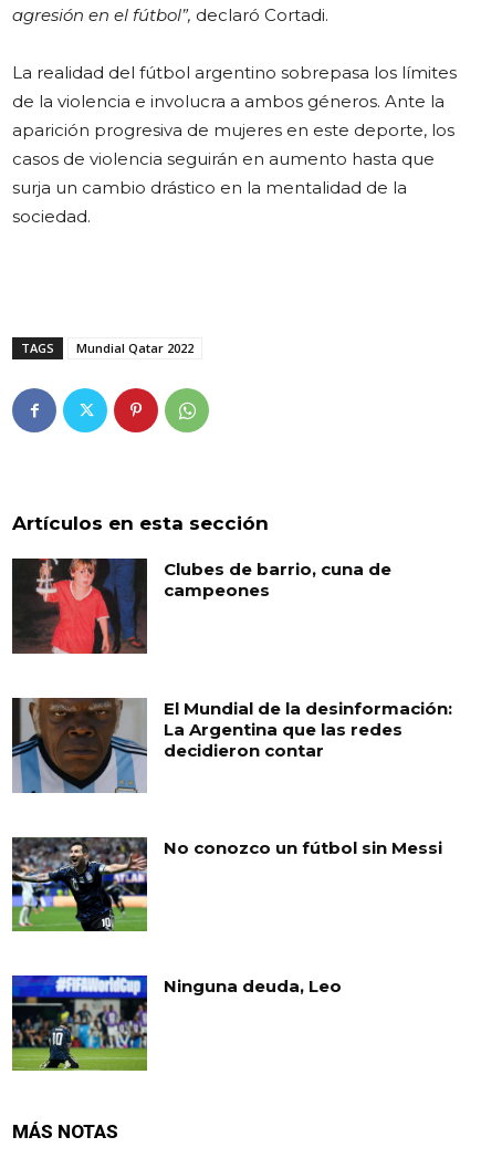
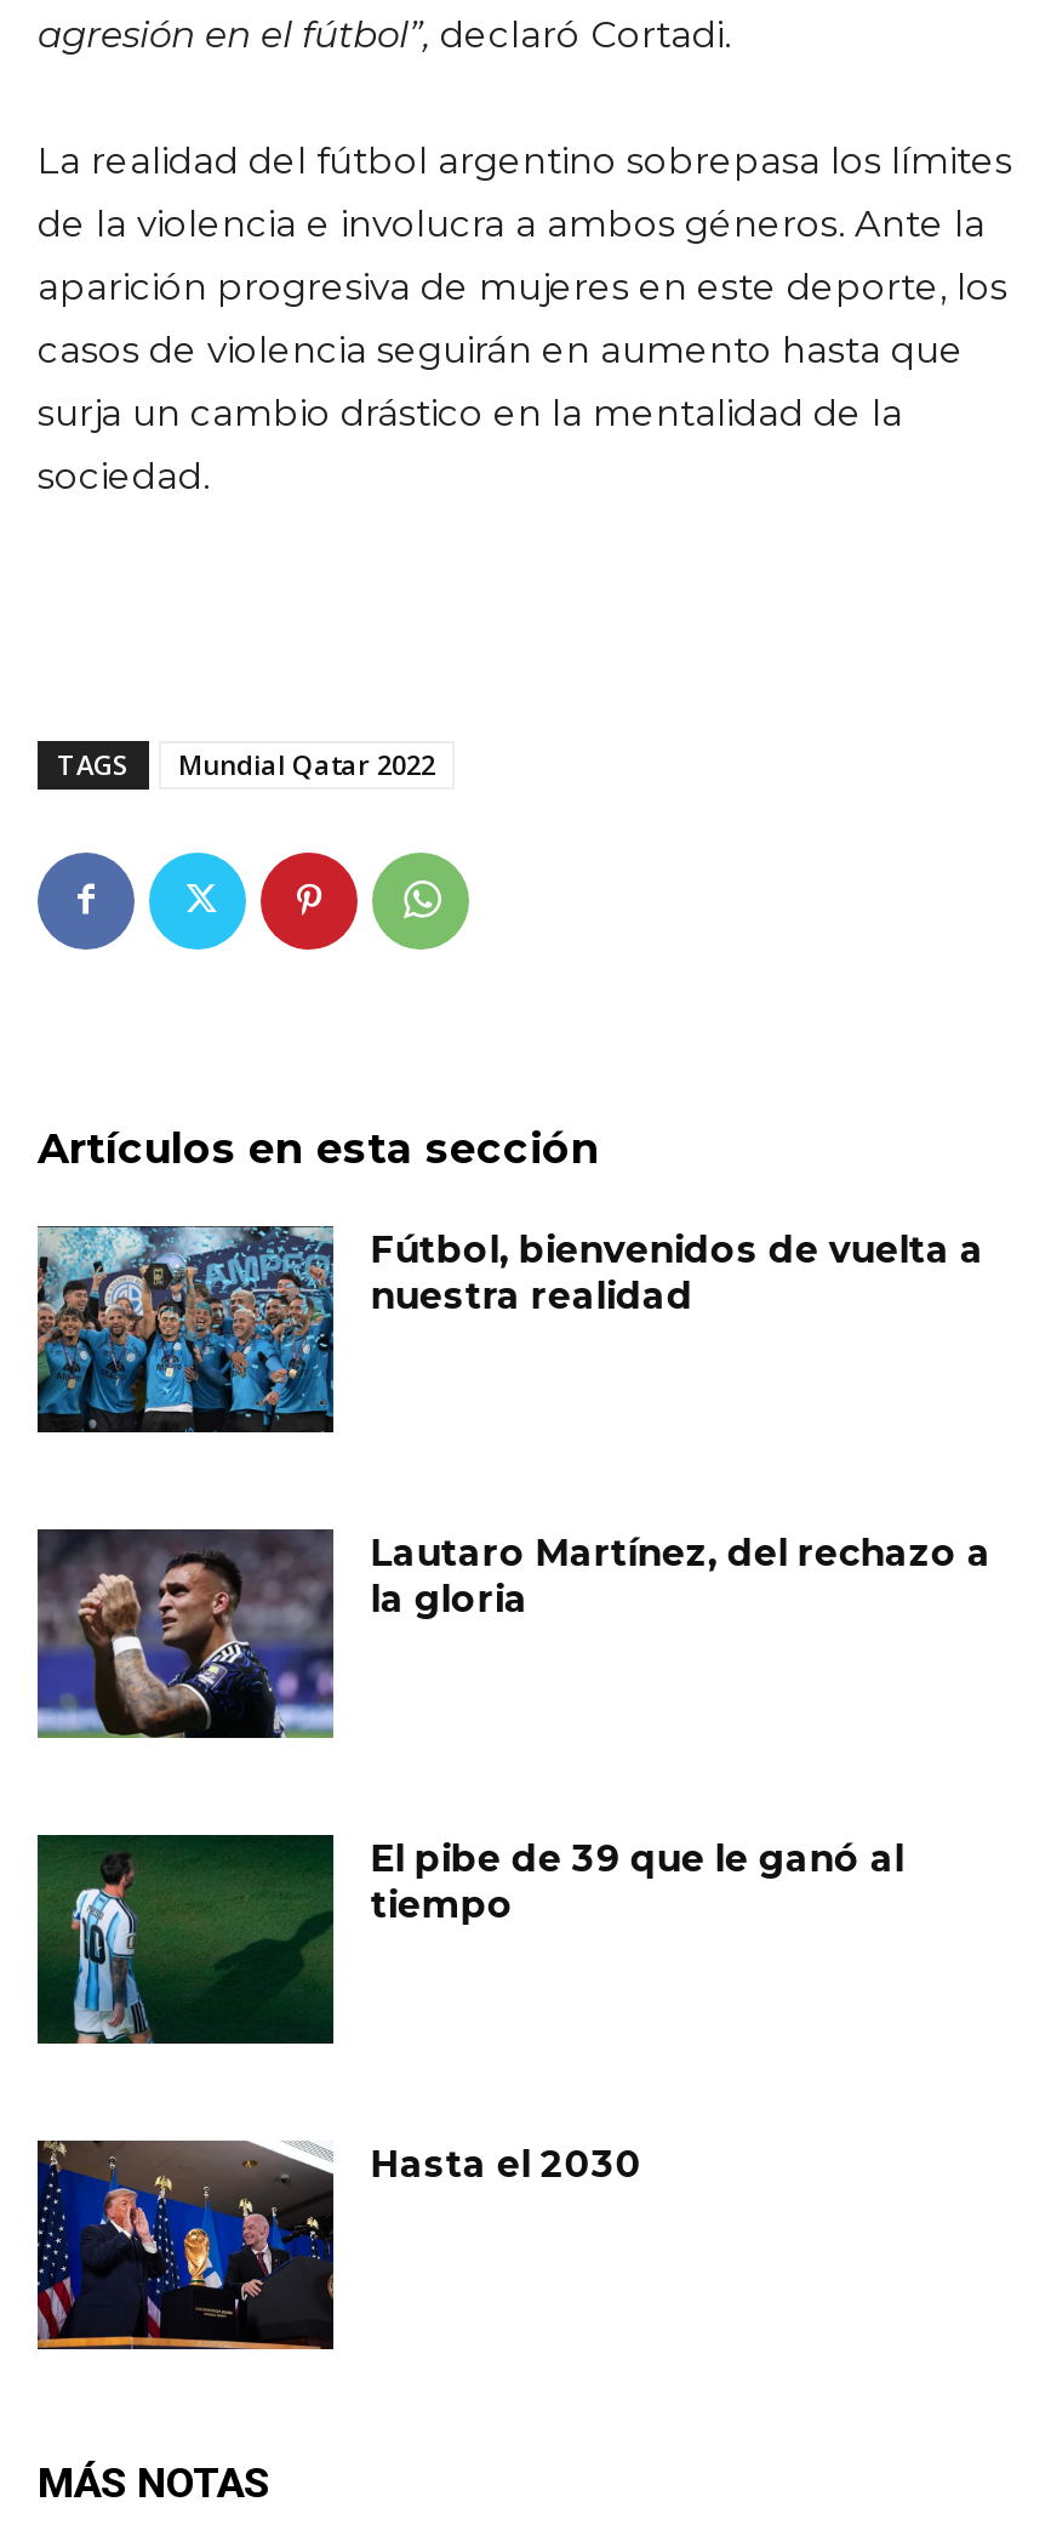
- [image]
- Clubes de barrio, cuna de
- campeones
+ [image]
+ Fútbol, bienvenidos de vuelta a
+ nuestra realidad

- [image]
- El Mundial de la desinformación:
- La Argentina que las redes
- decidieron contar
+ [image]
+ Lautaro Martínez, del rechazo a
+ la gloria

- [image]
- No conozco un fútbol sin Messi
+ [image]
+ El pibe de 39 que le ganó al
+ tiempo

- [image]
- Ninguna deuda, Leo
+ [image]
+ Hasta el 2030
